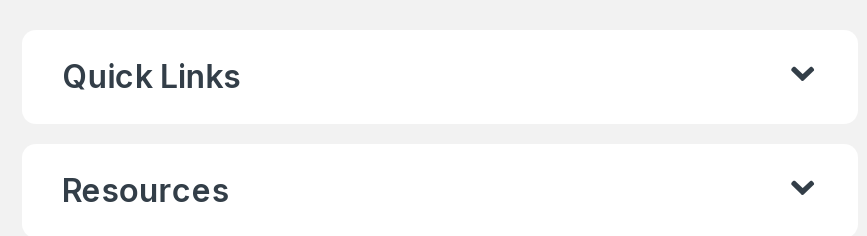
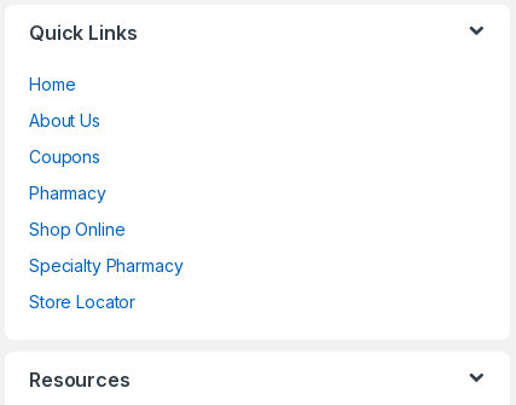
+ Home
+ About Us
+ Coupons
+ Pharmacy
+ Shop Online
+ Specialty Pharmacy
+ Store Locator
